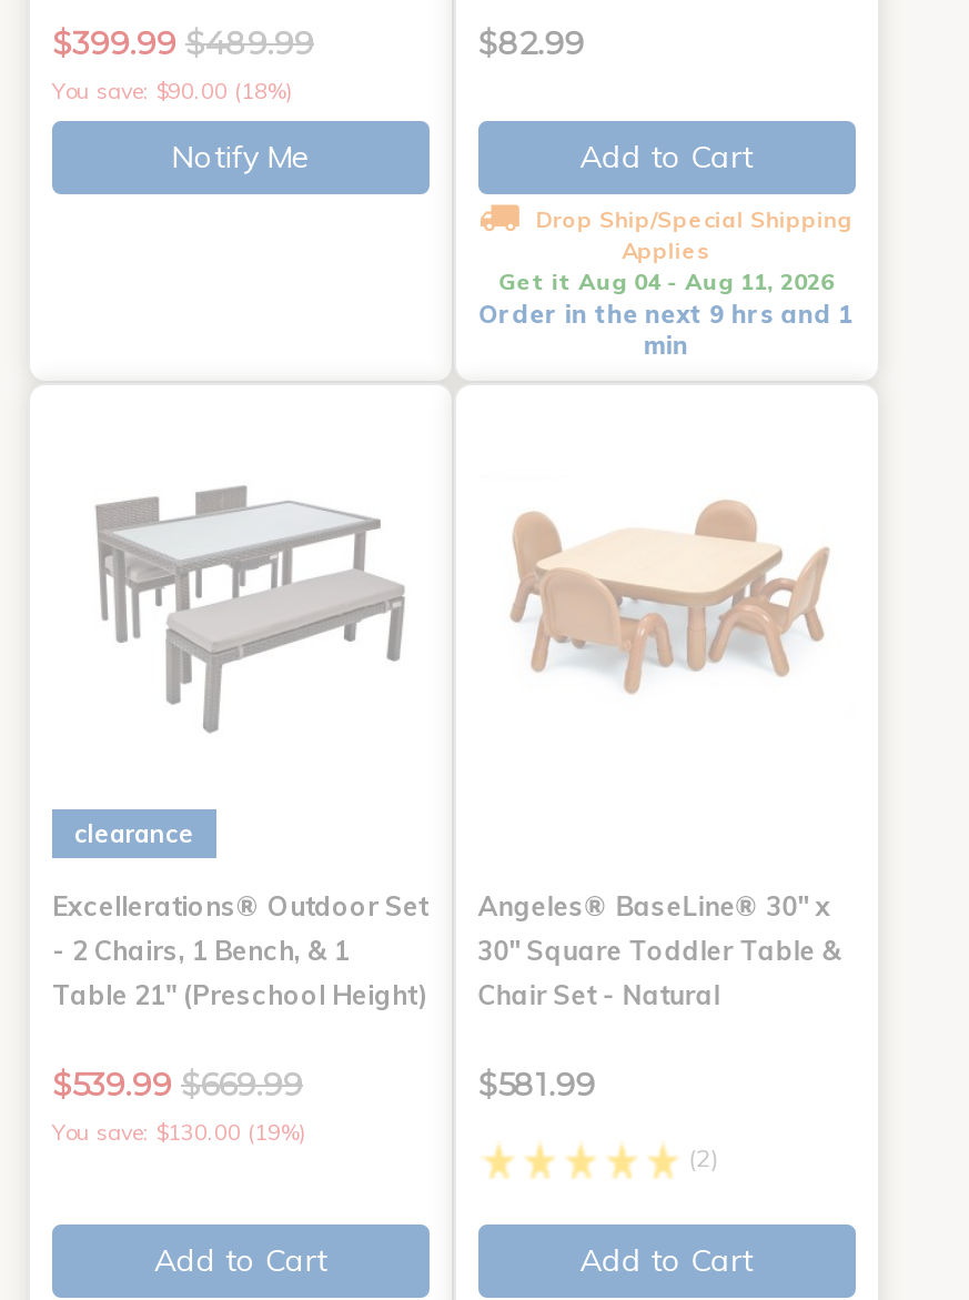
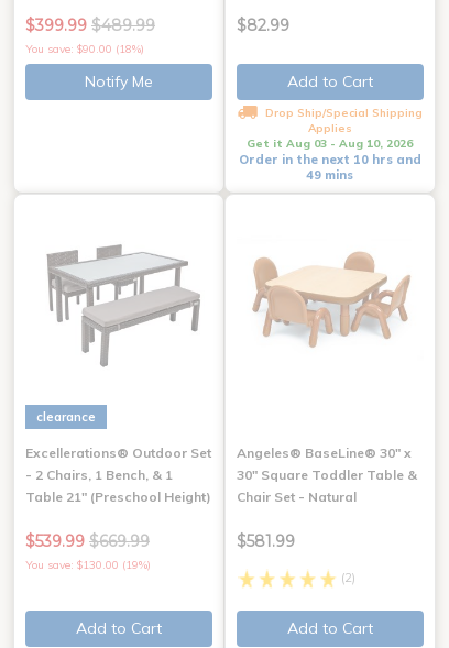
- Get it Aug 04 - Aug 11, 2026
- Order in the next 9 hrs and 1
- min
+ Get it Aug 03 - Aug 10, 2026
+ Order in the next 10 hrs and
+ 49 mins
